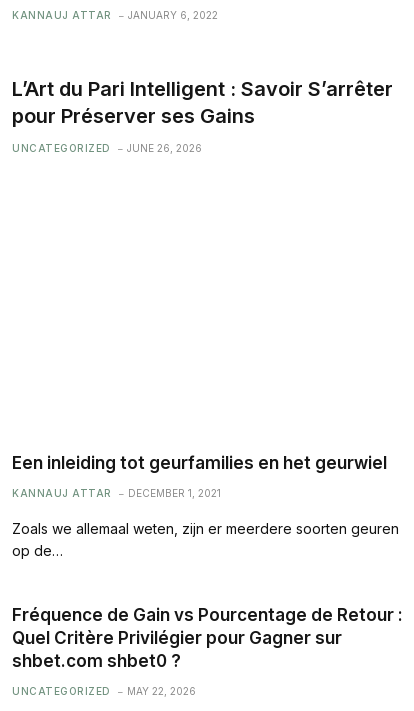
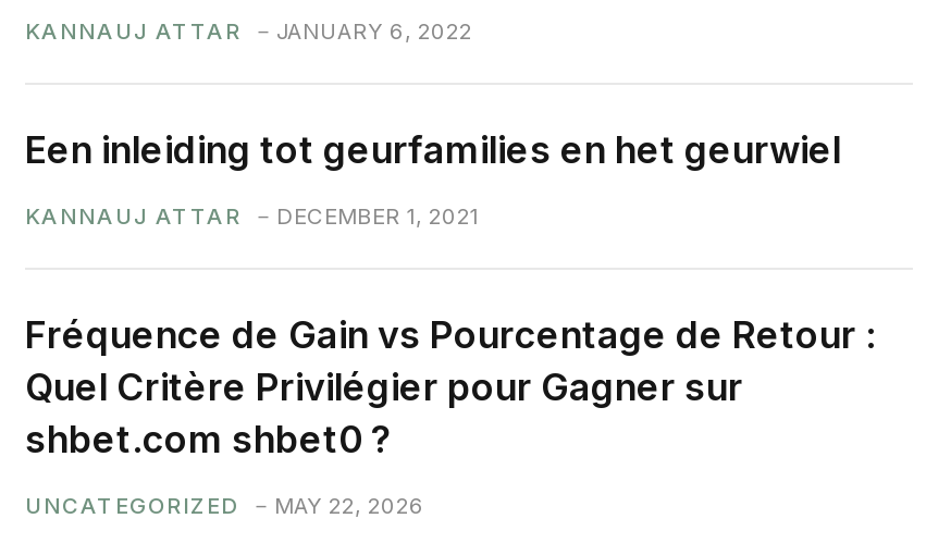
- L’Art du Pari Intelligent : Savoir S’arrêter
- pour Préserver ses Gains
- UNCATEGORIZED
- JUNE 26, 2026

- Zoals we allemaal weten, zijn er meerdere soorten geuren
- op de…
